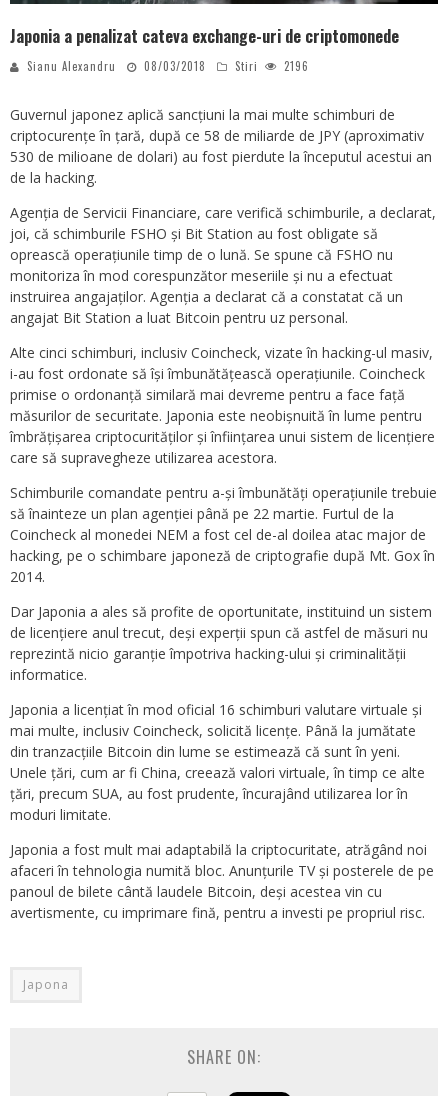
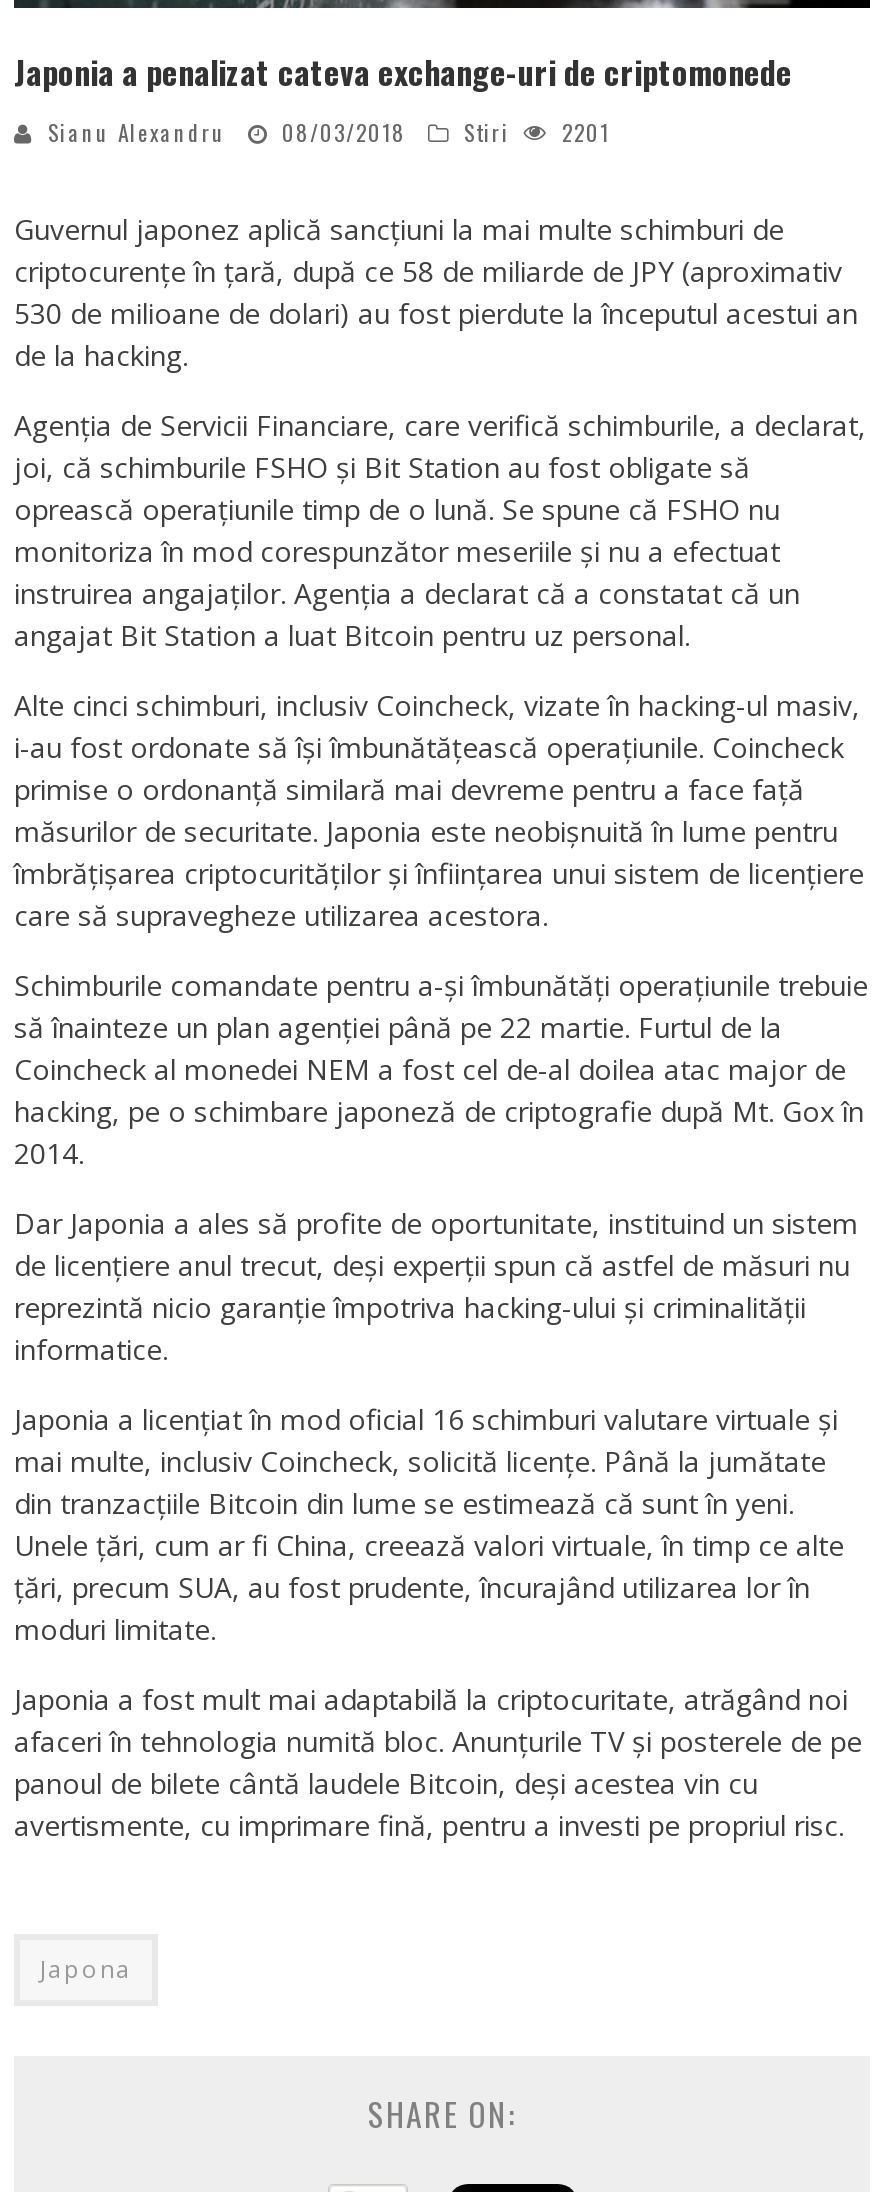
- Sianu Alexandru 08/03/2018 Stiri 2196
+ Sianu Alexandru 08/03/2018 Stiri 2201
